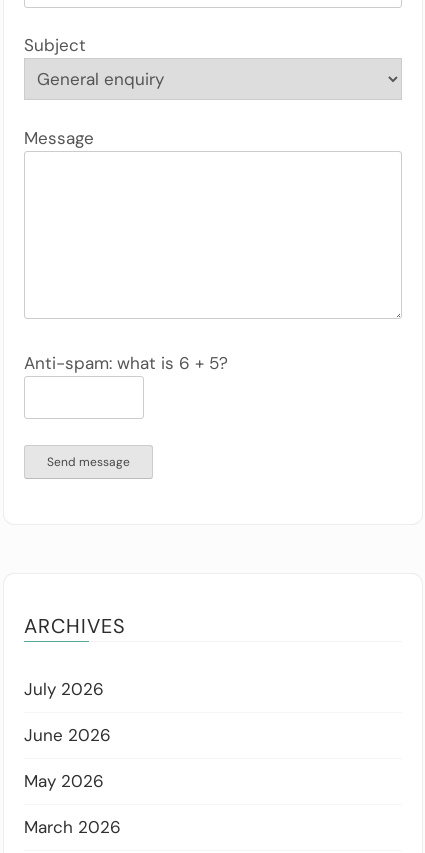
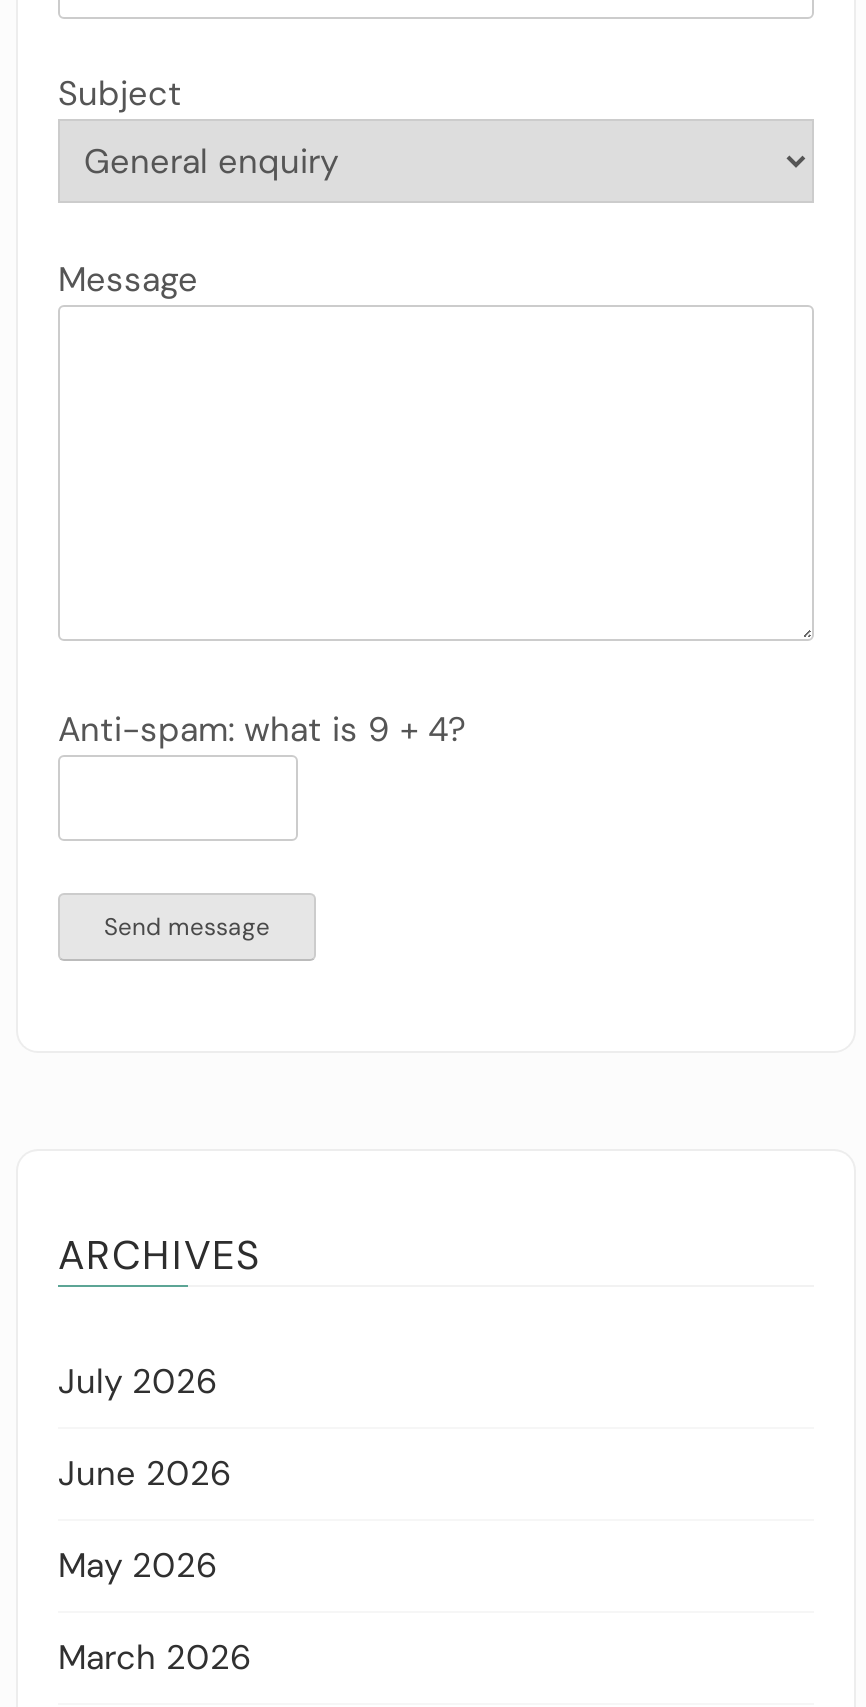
- Anti-spam: what is 6 + 5?
+ Anti-spam: what is 9 + 4?
